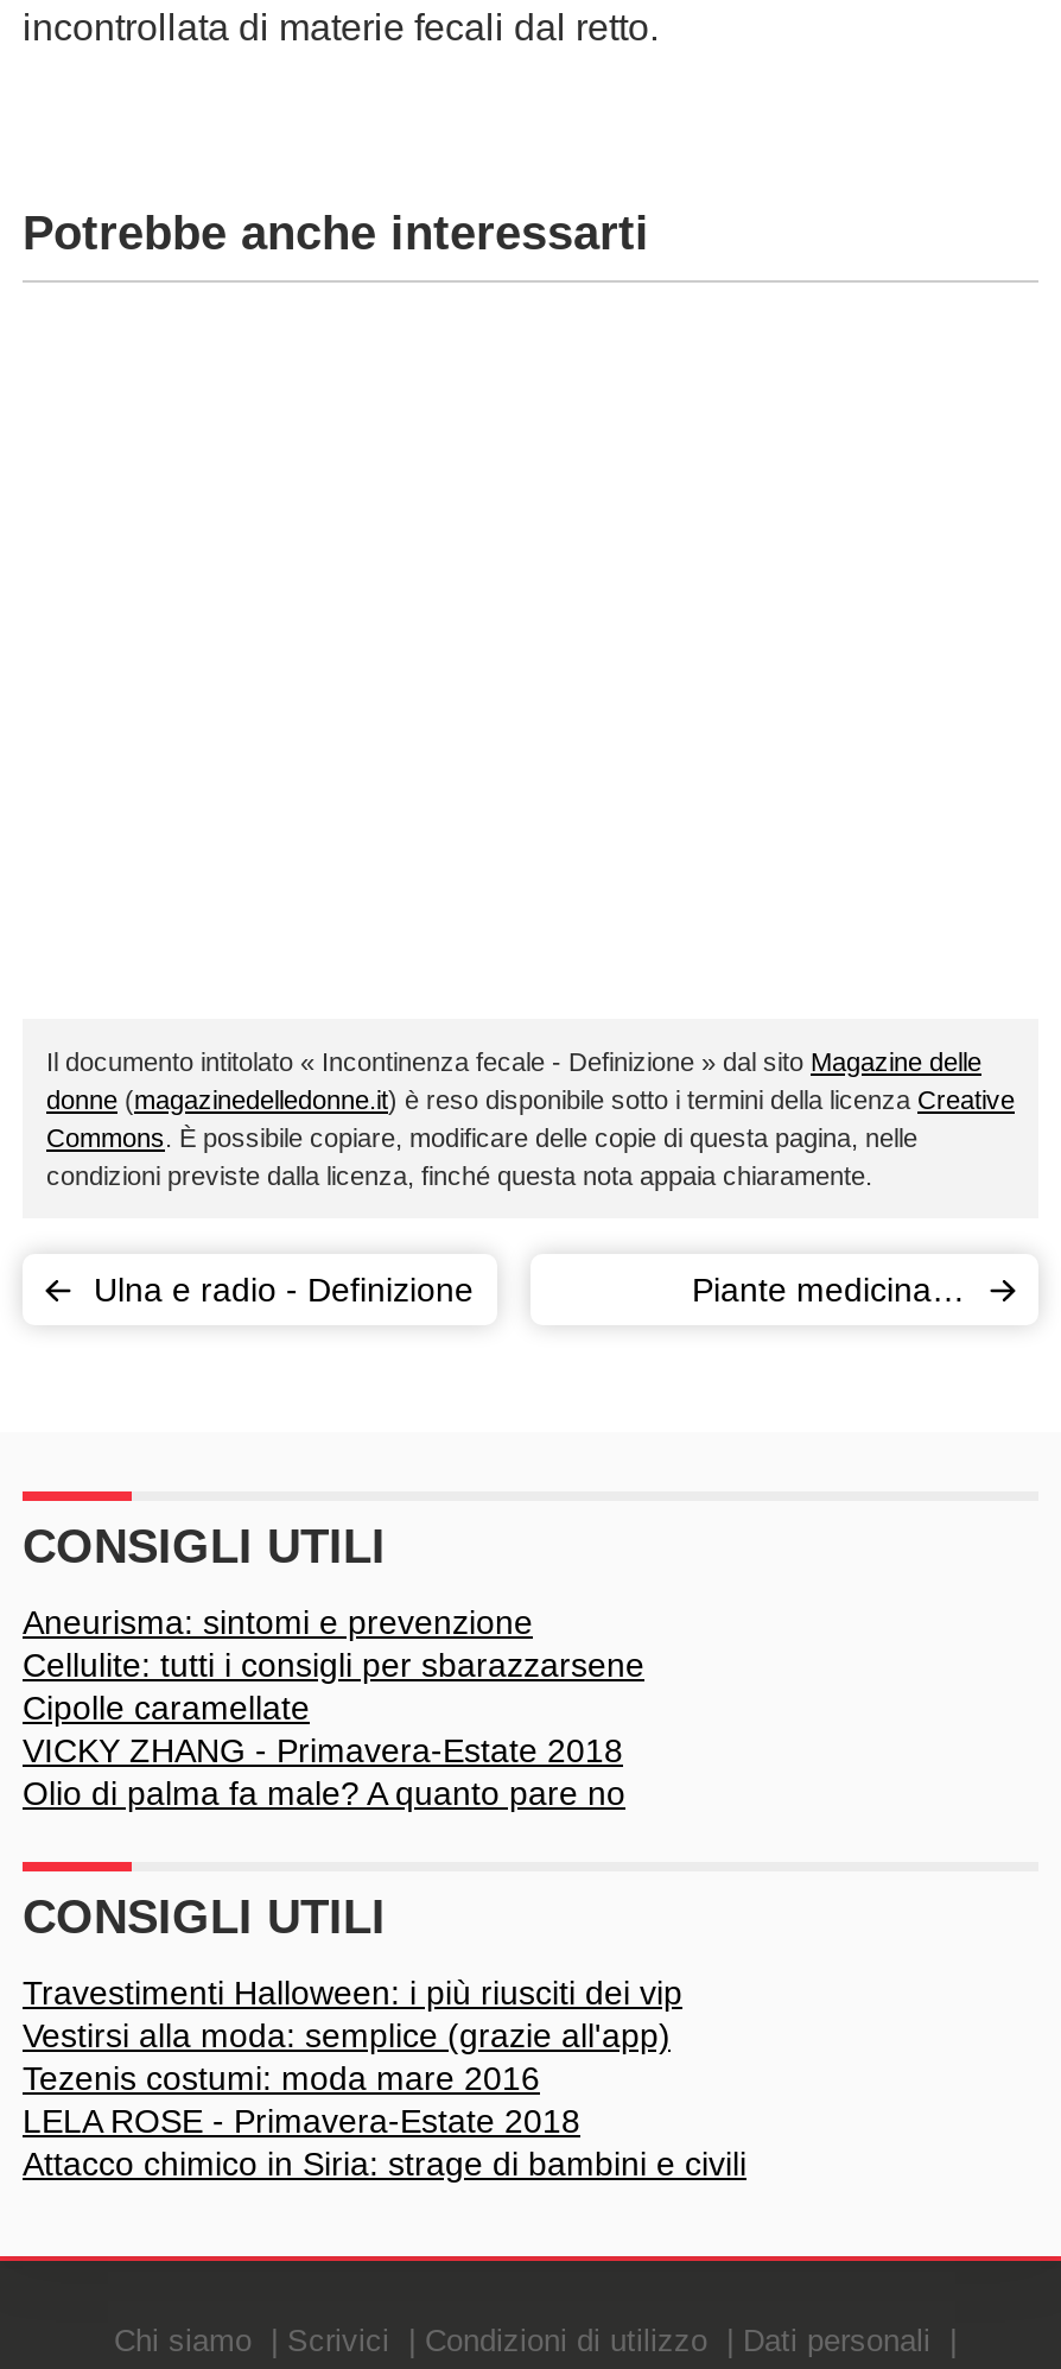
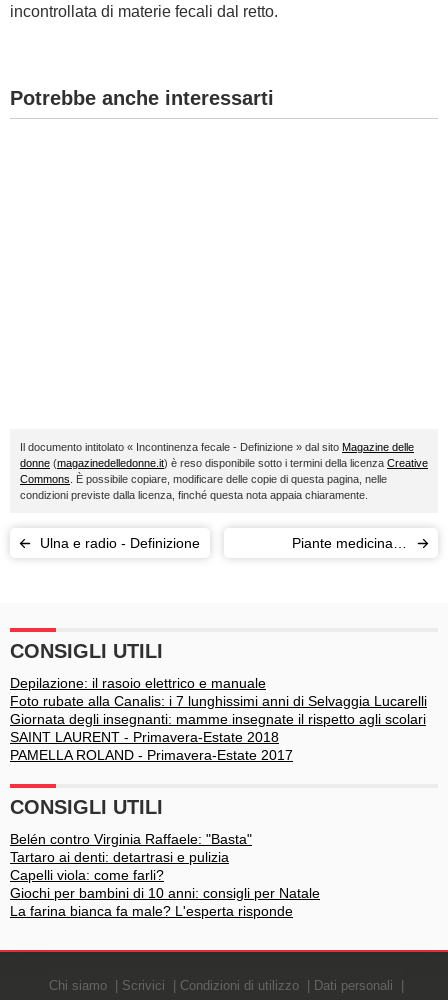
- Aneurisma: sintomi e prevenzione
- Cellulite: tutti i consigli per sbarazzarsene
- Cipolle caramellate
- VICKY ZHANG - Primavera-Estate 2018
- Olio di palma fa male? A quanto pare no
+ Depilazione: il rasoio elettrico e manuale
+ Foto rubate alla Canalis: i 7 lunghissimi anni di Selvaggia Lucarelli
+ Giornata degli insegnanti: mamme insegnate il rispetto agli scolari
+ SAINT LAURENT - Primavera-Estate 2018
+ PAMELLA ROLAND - Primavera-Estate 2017

- Travestimenti Halloween: i più riusciti dei vip
- Vestirsi alla moda: semplice (grazie all'app)
- Tezenis costumi: moda mare 2016
- LELA ROSE - Primavera-Estate 2018
- Attacco chimico in Siria: strage di bambini e civili
+ Belén contro Virginia Raffaele: "Basta"
+ Tartaro ai denti: detartrasi e pulizia
+ Capelli viola: come farli?
+ Giochi per bambini di 10 anni: consigli per Natale
+ La farina bianca fa male? L'esperta risponde
